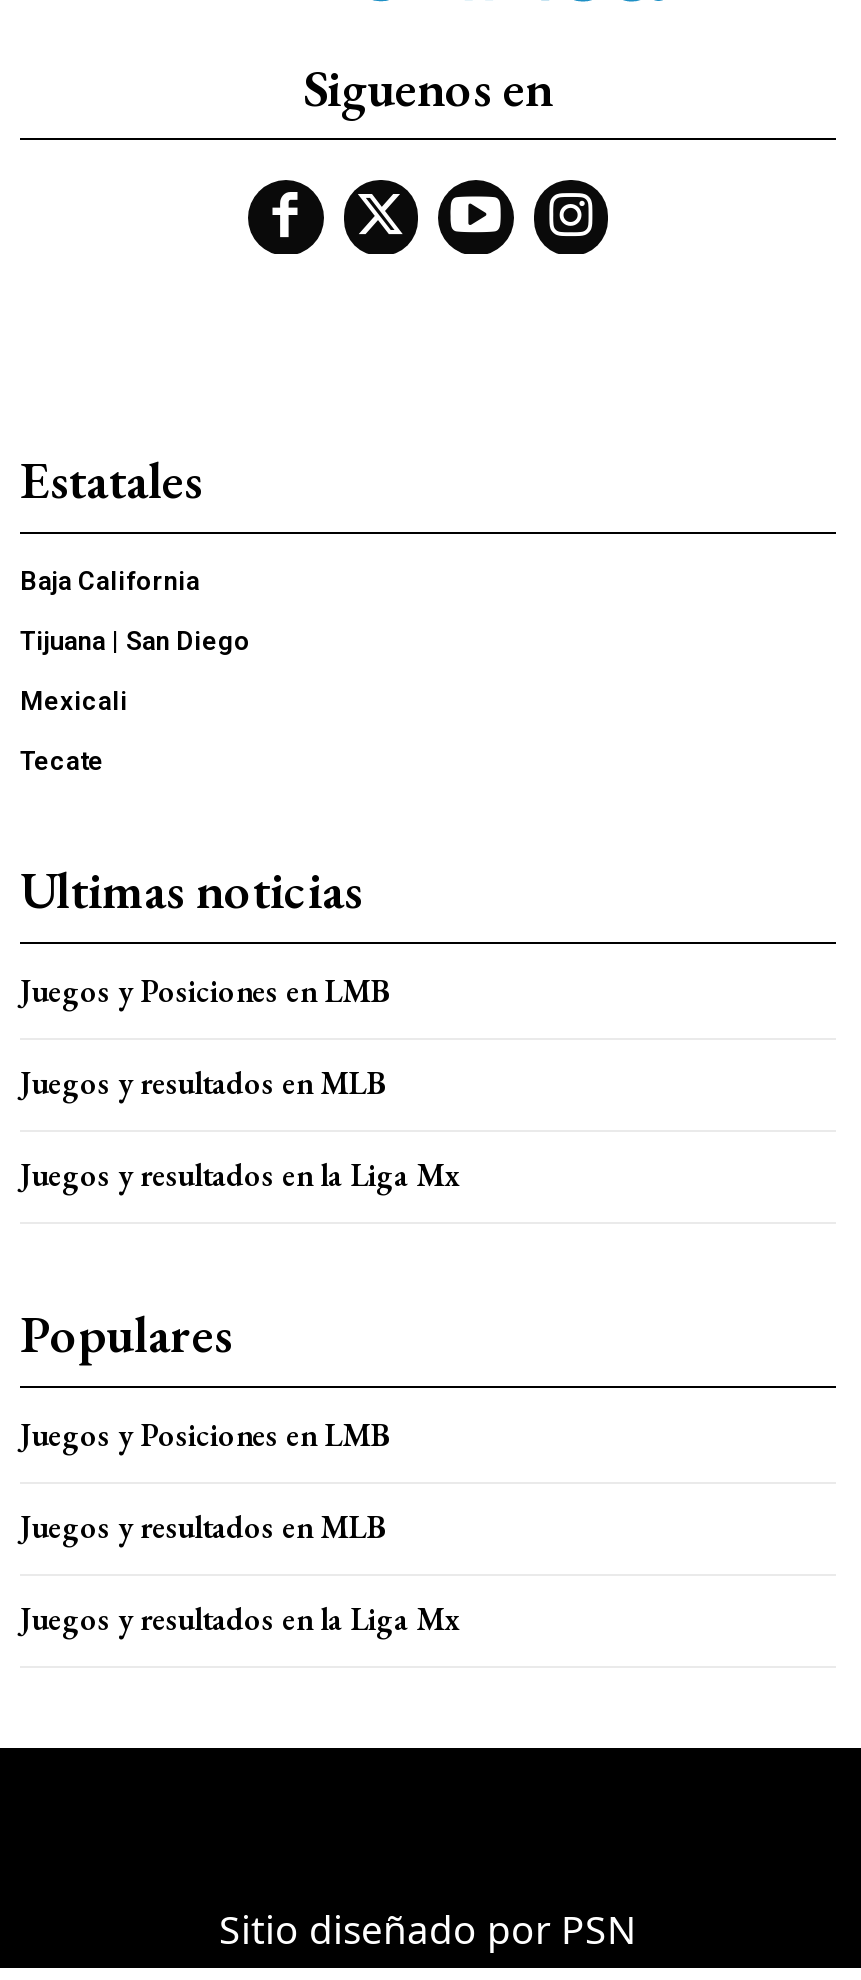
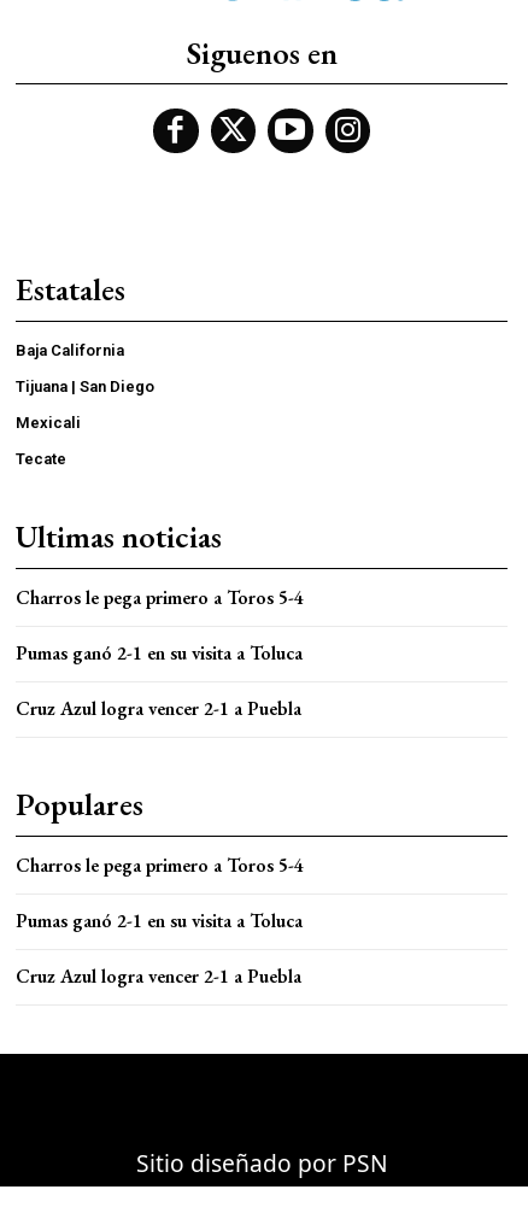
- Juegos y Posiciones en LMB
+ Charros le pega primero a Toros 5-4

- Juegos y resultados en MLB
+ Pumas ganó 2-1 en su visita a Toluca

- Juegos y resultados en la Liga Mx
+ Cruz Azul logra vencer 2-1 a Puebla

- Juegos y Posiciones en LMB
+ Charros le pega primero a Toros 5-4

- Juegos y resultados en MLB
+ Pumas ganó 2-1 en su visita a Toluca

- Juegos y resultados en la Liga Mx
+ Cruz Azul logra vencer 2-1 a Puebla
